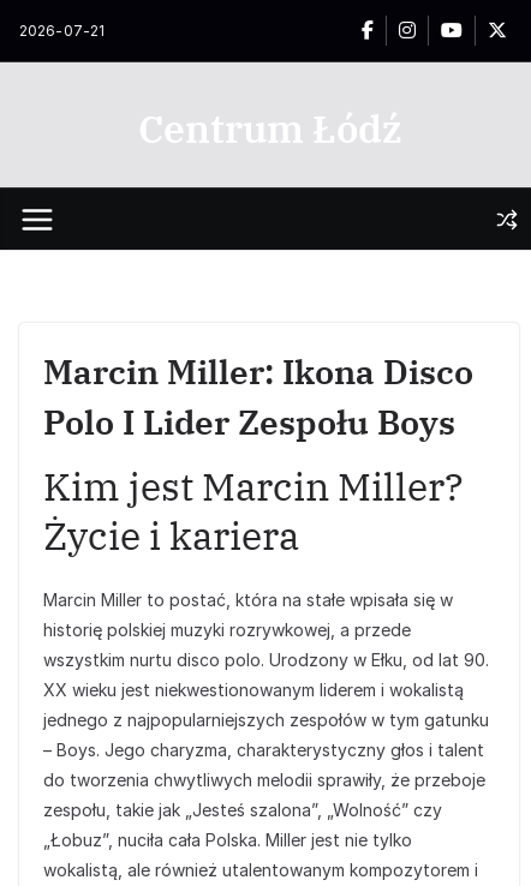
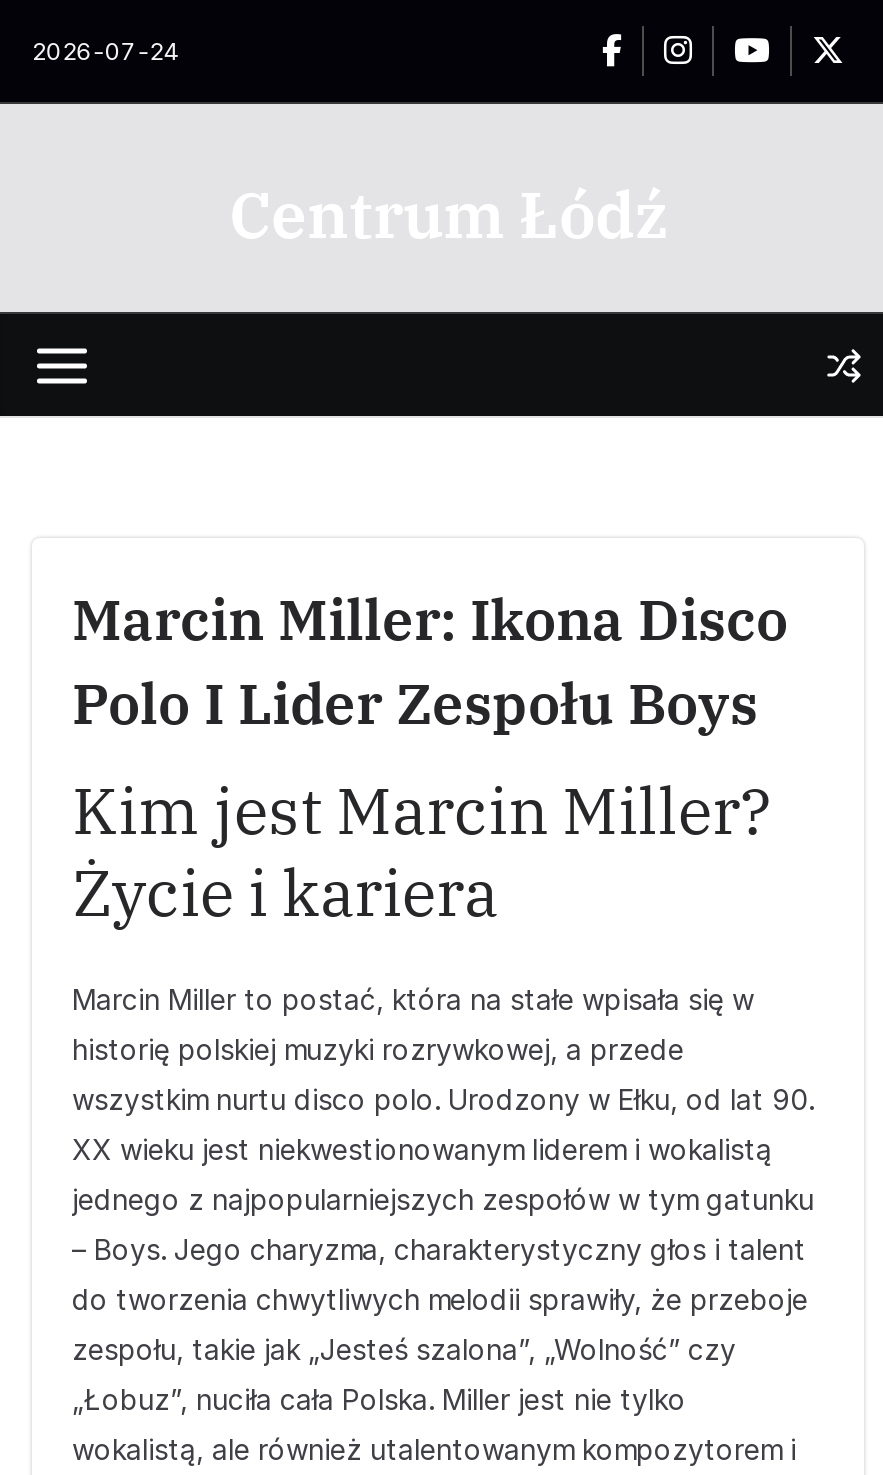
- 2026-07-21
+ 2026-07-24
